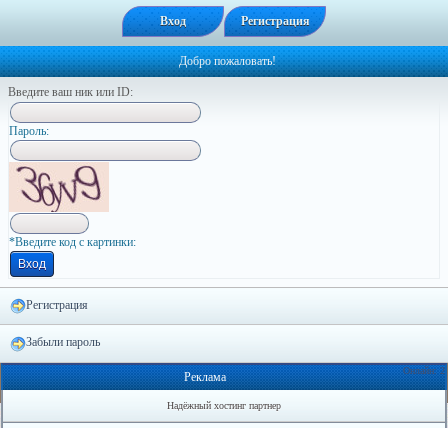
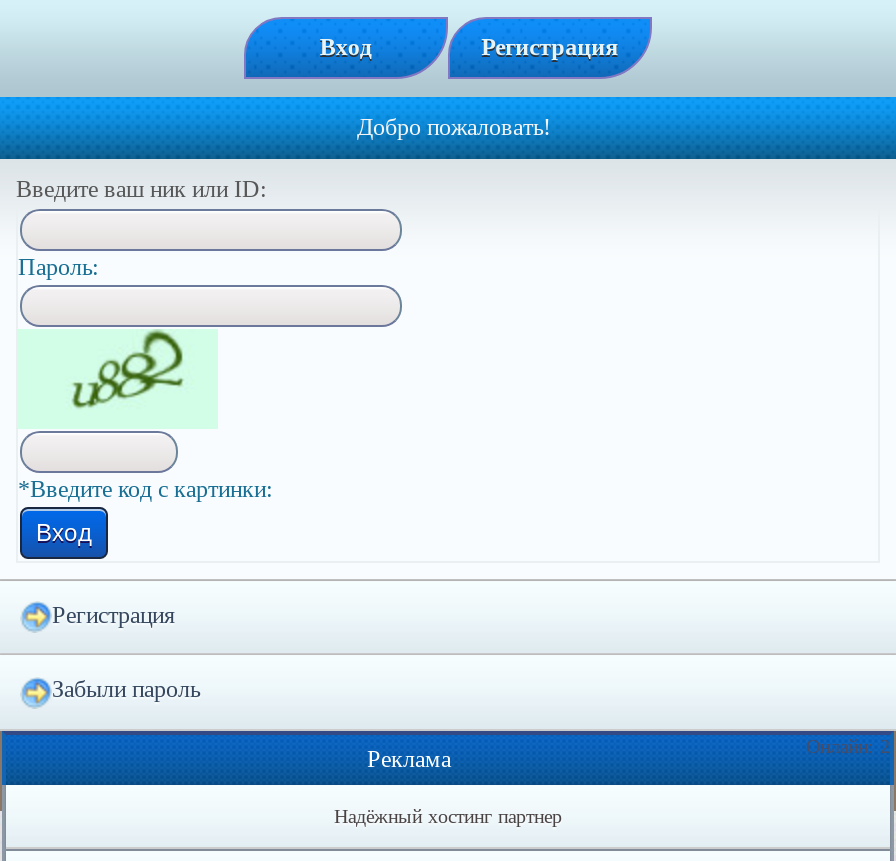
- [image]
+ [image]
